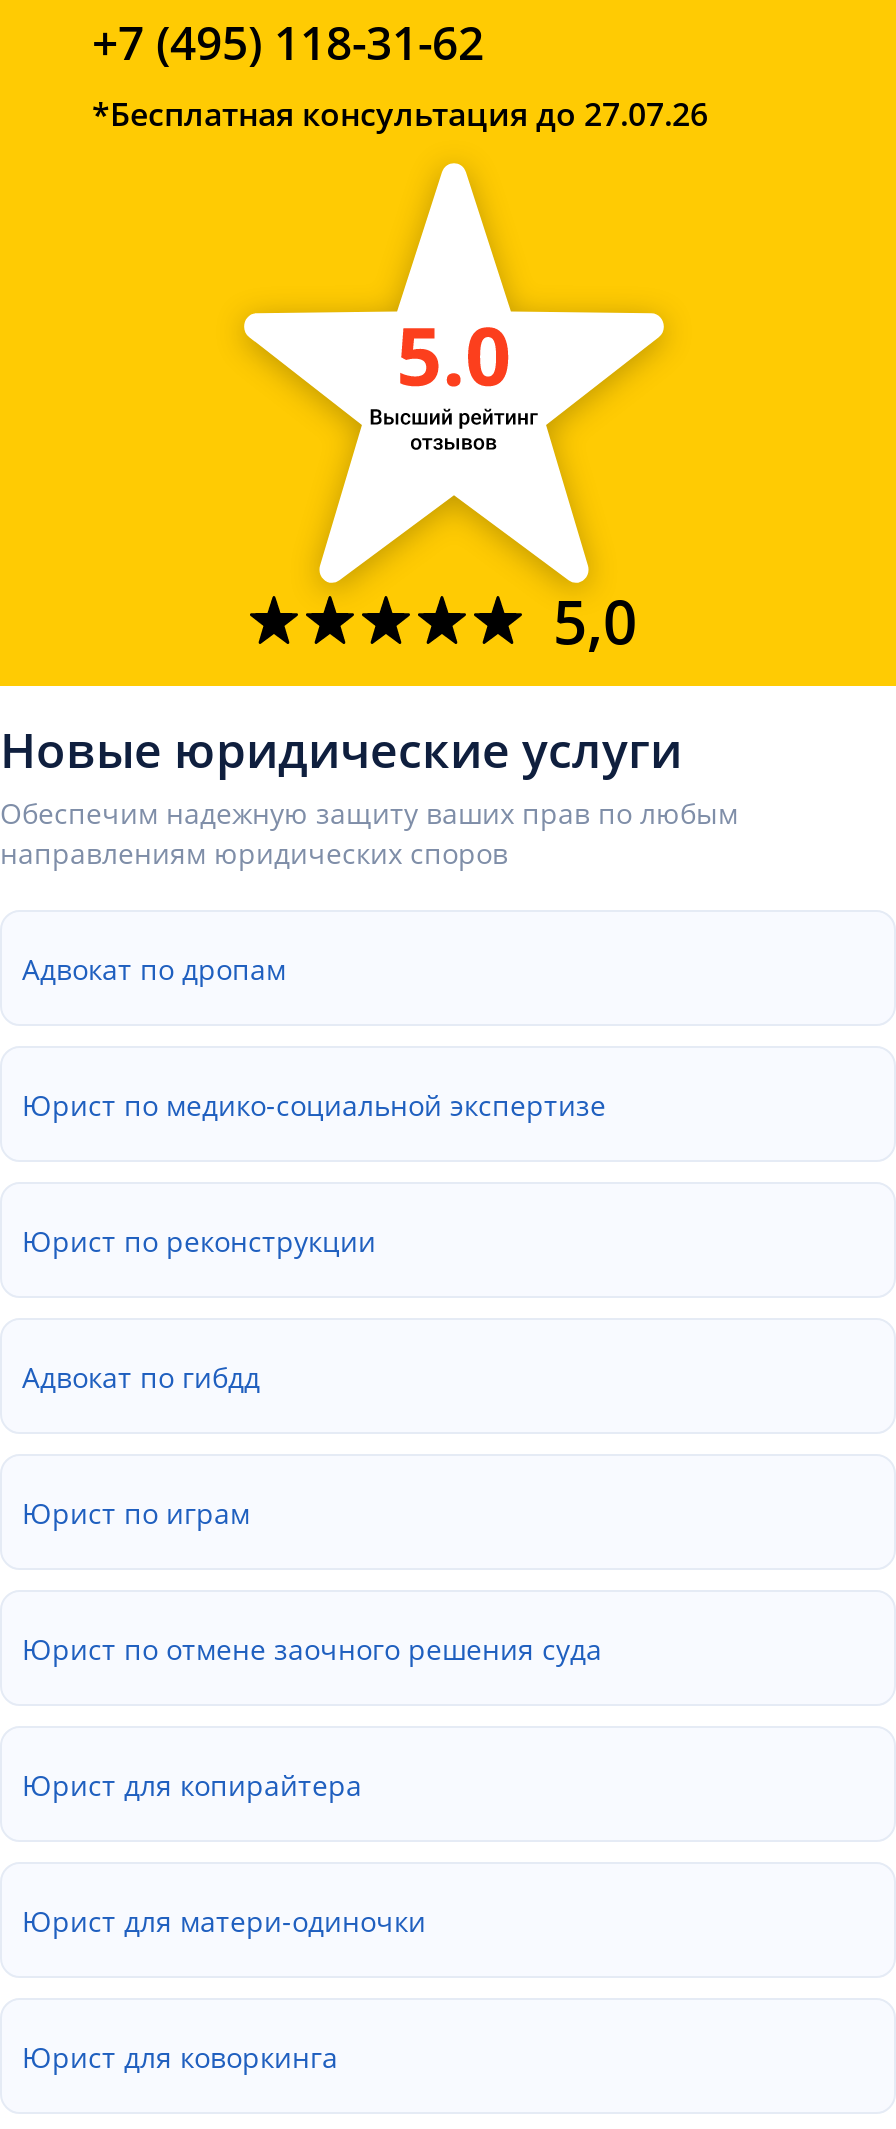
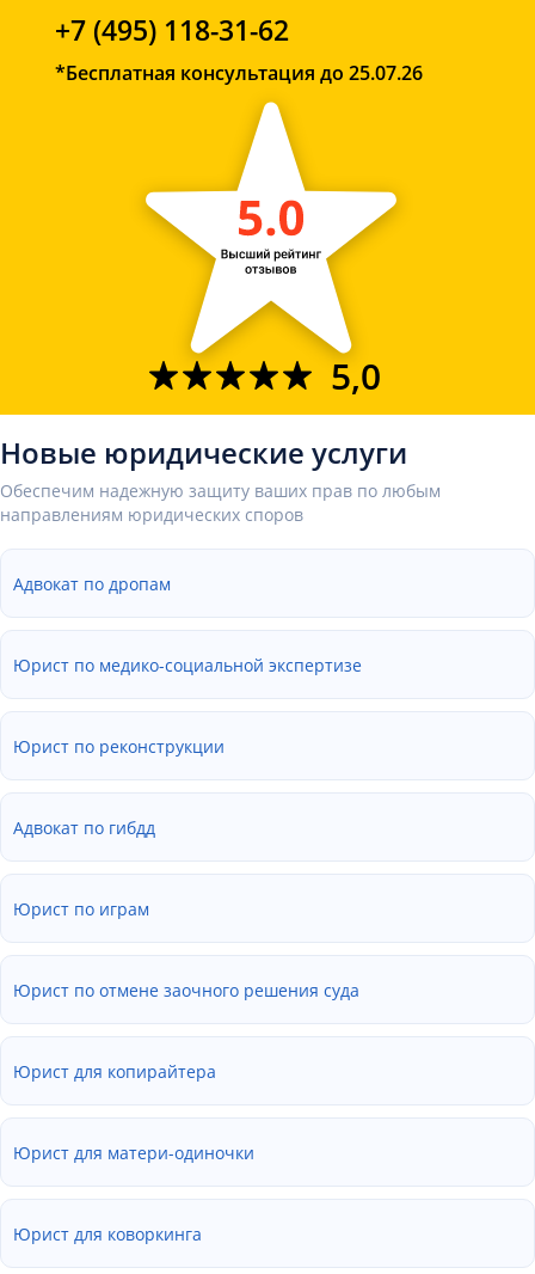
- *Бесплатная консультация до 27.07.26
+ *Бесплатная консультация до 25.07.26
